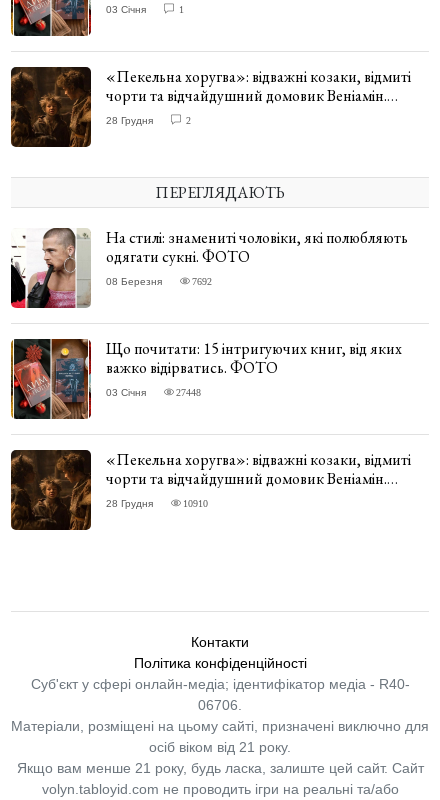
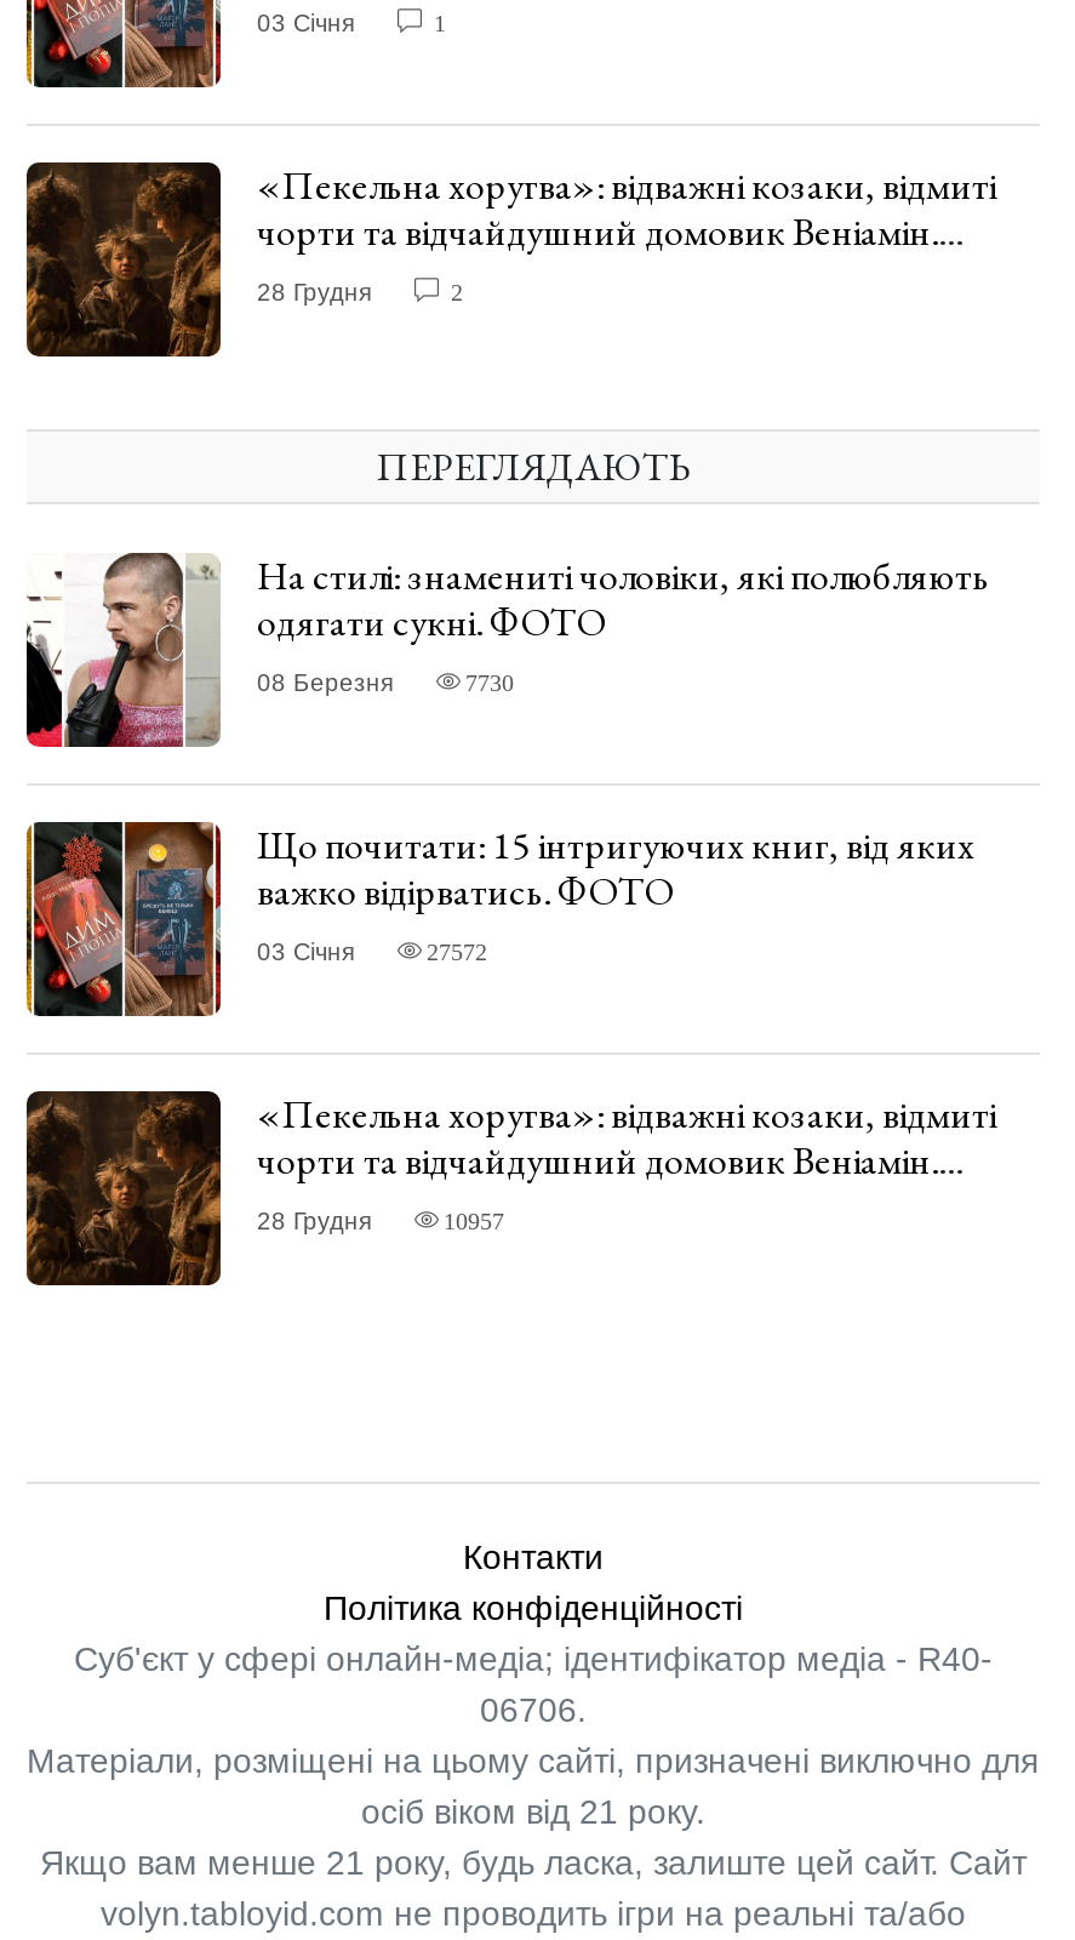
- 7692
+ 7730

- 27448
+ 27572

- 10910
+ 10957
